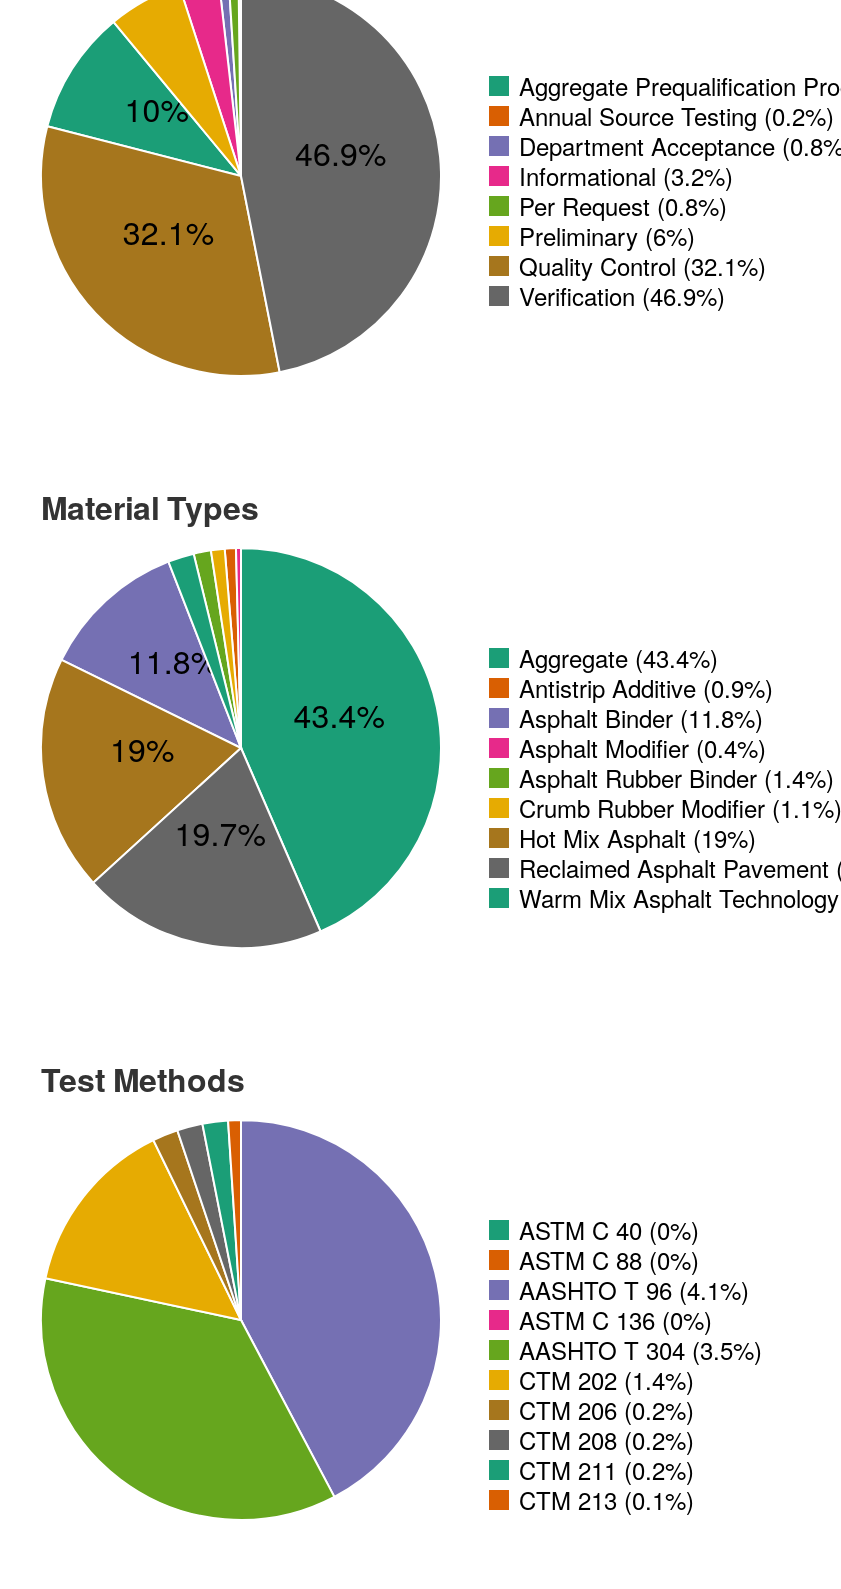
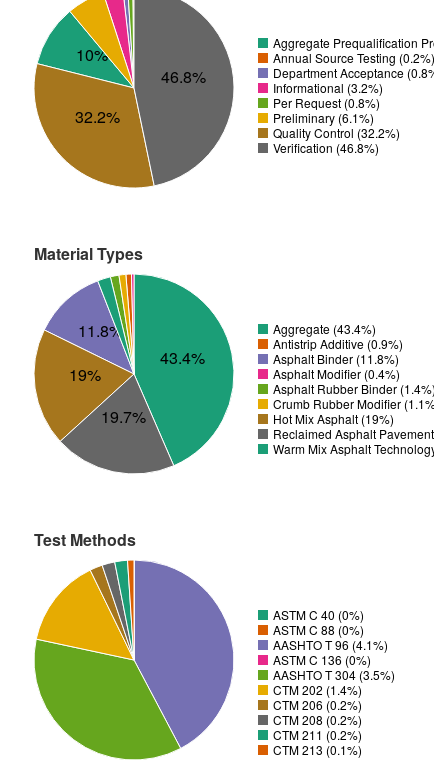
- 46.9%
+ 46.8%

- 32.1%
+ 32.2%

- Preliminary (6%)
+ Preliminary (6.1%)

- Quality Control (32.1%)
+ Quality Control (32.2%)

- Verification (46.9%)
+ Verification (46.8%)
